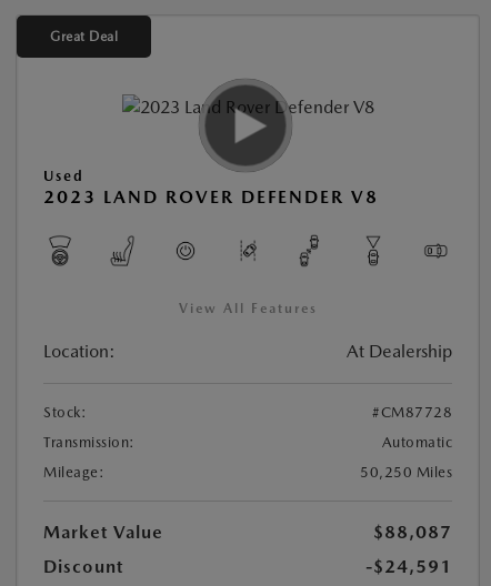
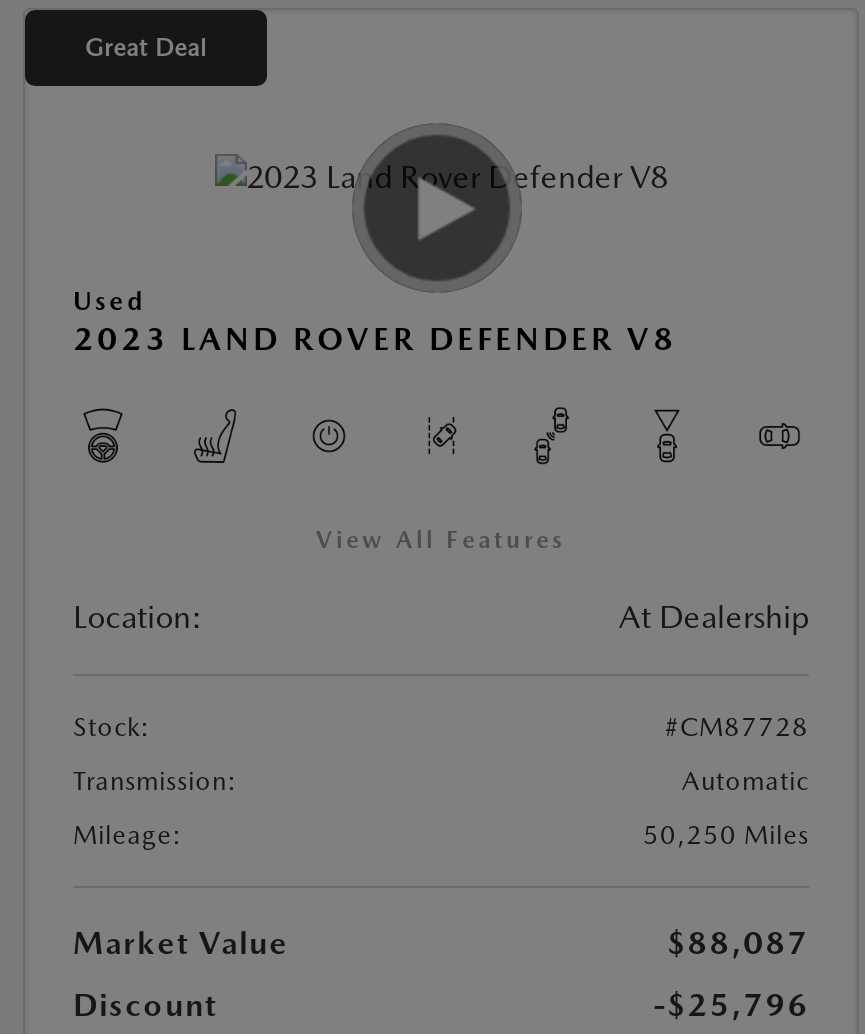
- -$24,591
+ -$25,796
